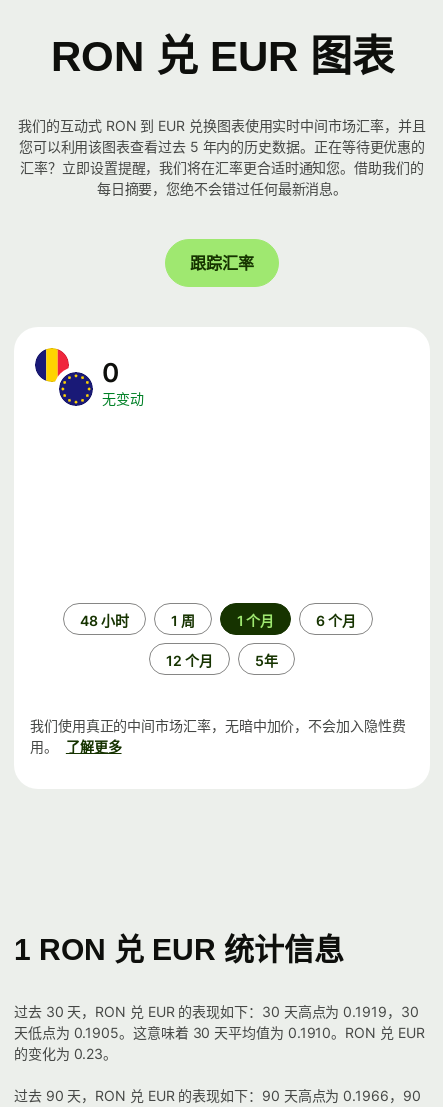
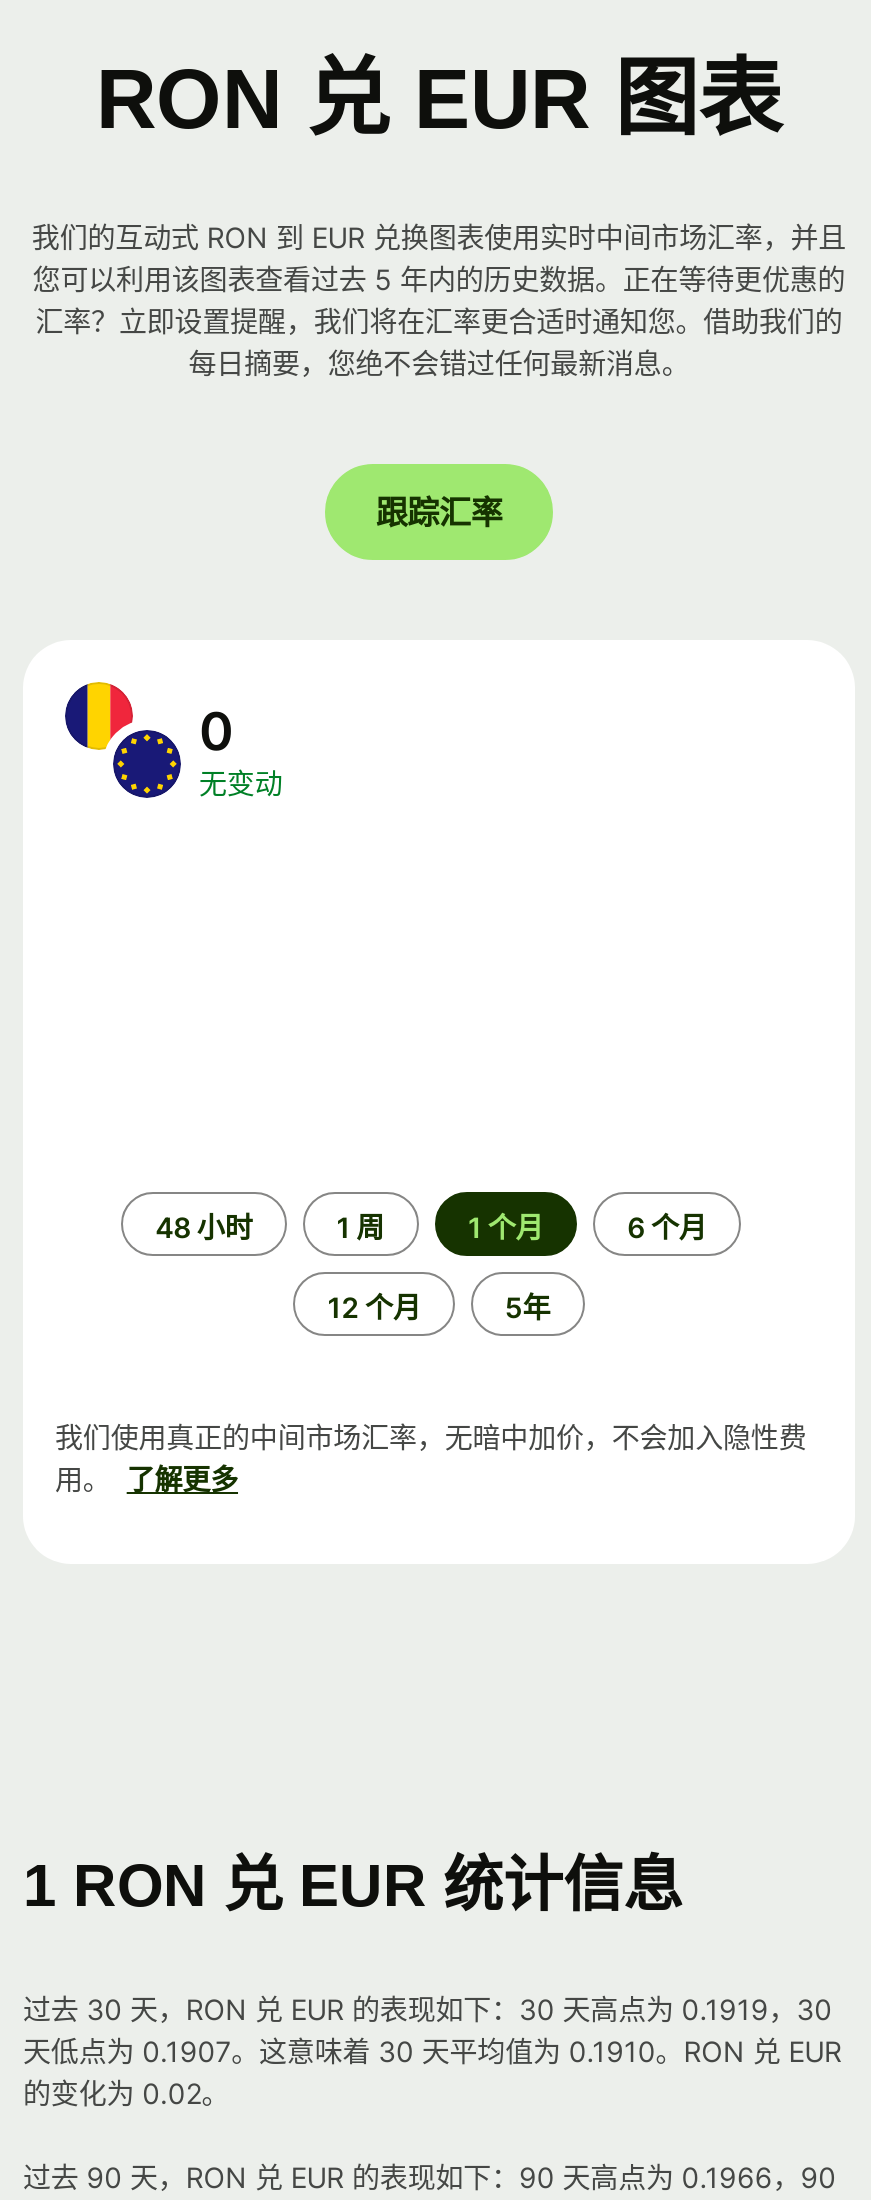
- 天低点为 0.1905。这意味着 30 天平均值为 0.1910。RON 兑 EUR
+ 天低点为 0.1907。这意味着 30 天平均值为 0.1910。RON 兑 EUR

- 的变化为 0.23。
+ 的变化为 0.02。
